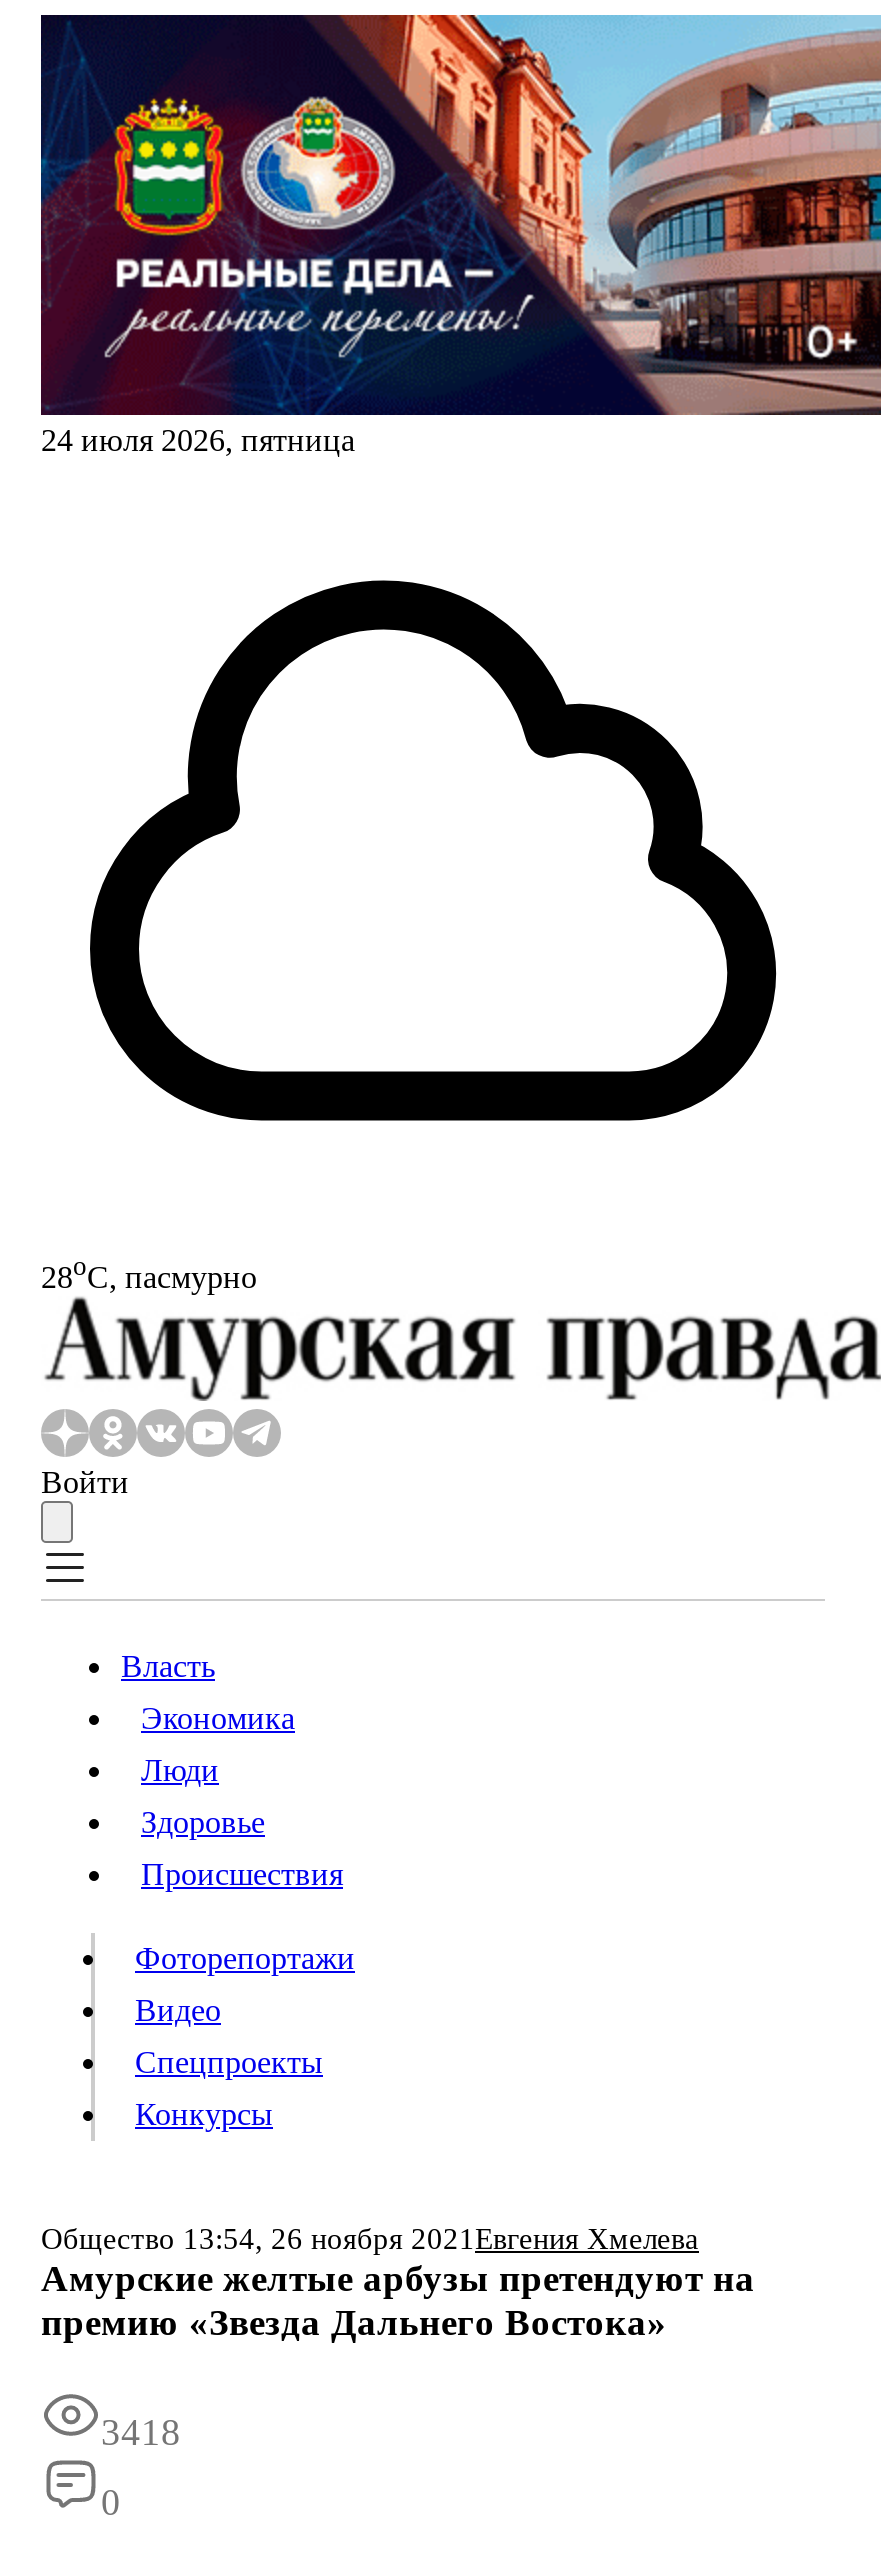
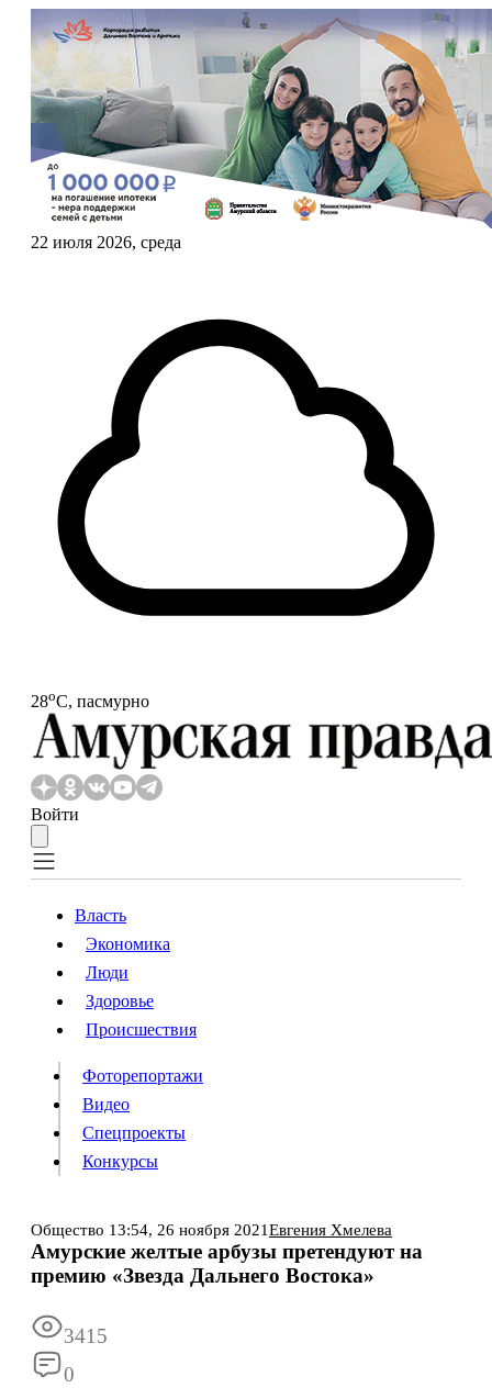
- [image]
- 24 июля 2026, пятница
+ [image]
+ 22 июля 2026, среда

- 3418
+ 3415
